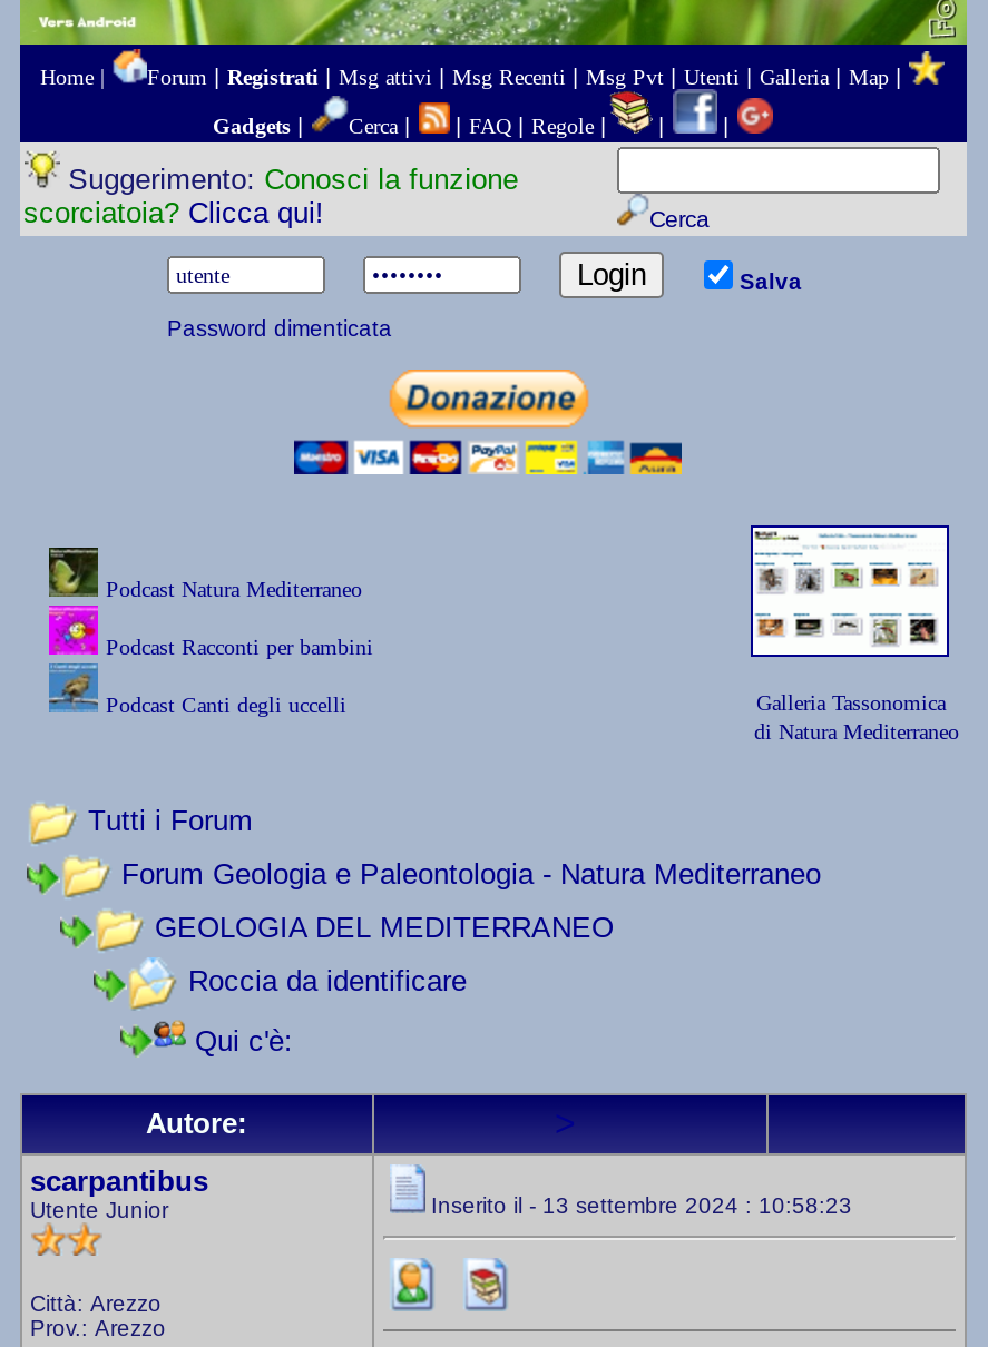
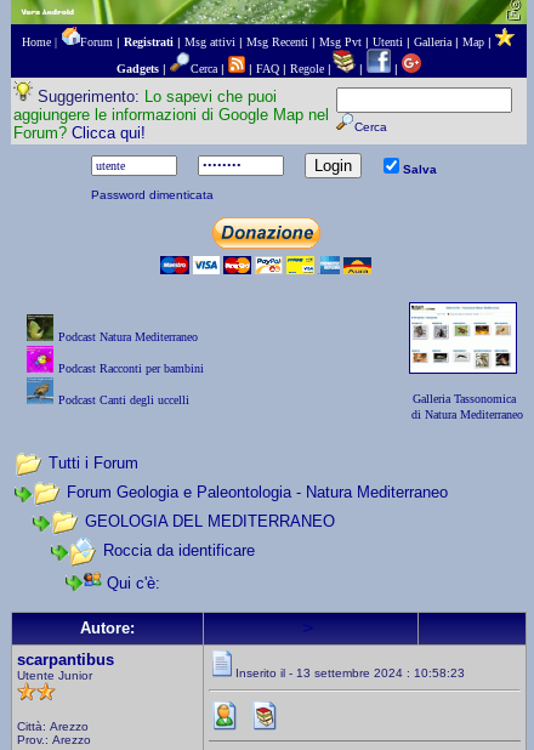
- Suggerimento: Conosci la funzione
- scorciatoia? Clicca qui!
+ Suggerimento: Lo sapevi che puoi
+ aggiungere le informazioni di Google Map nel
+ Forum? Clicca qui!
